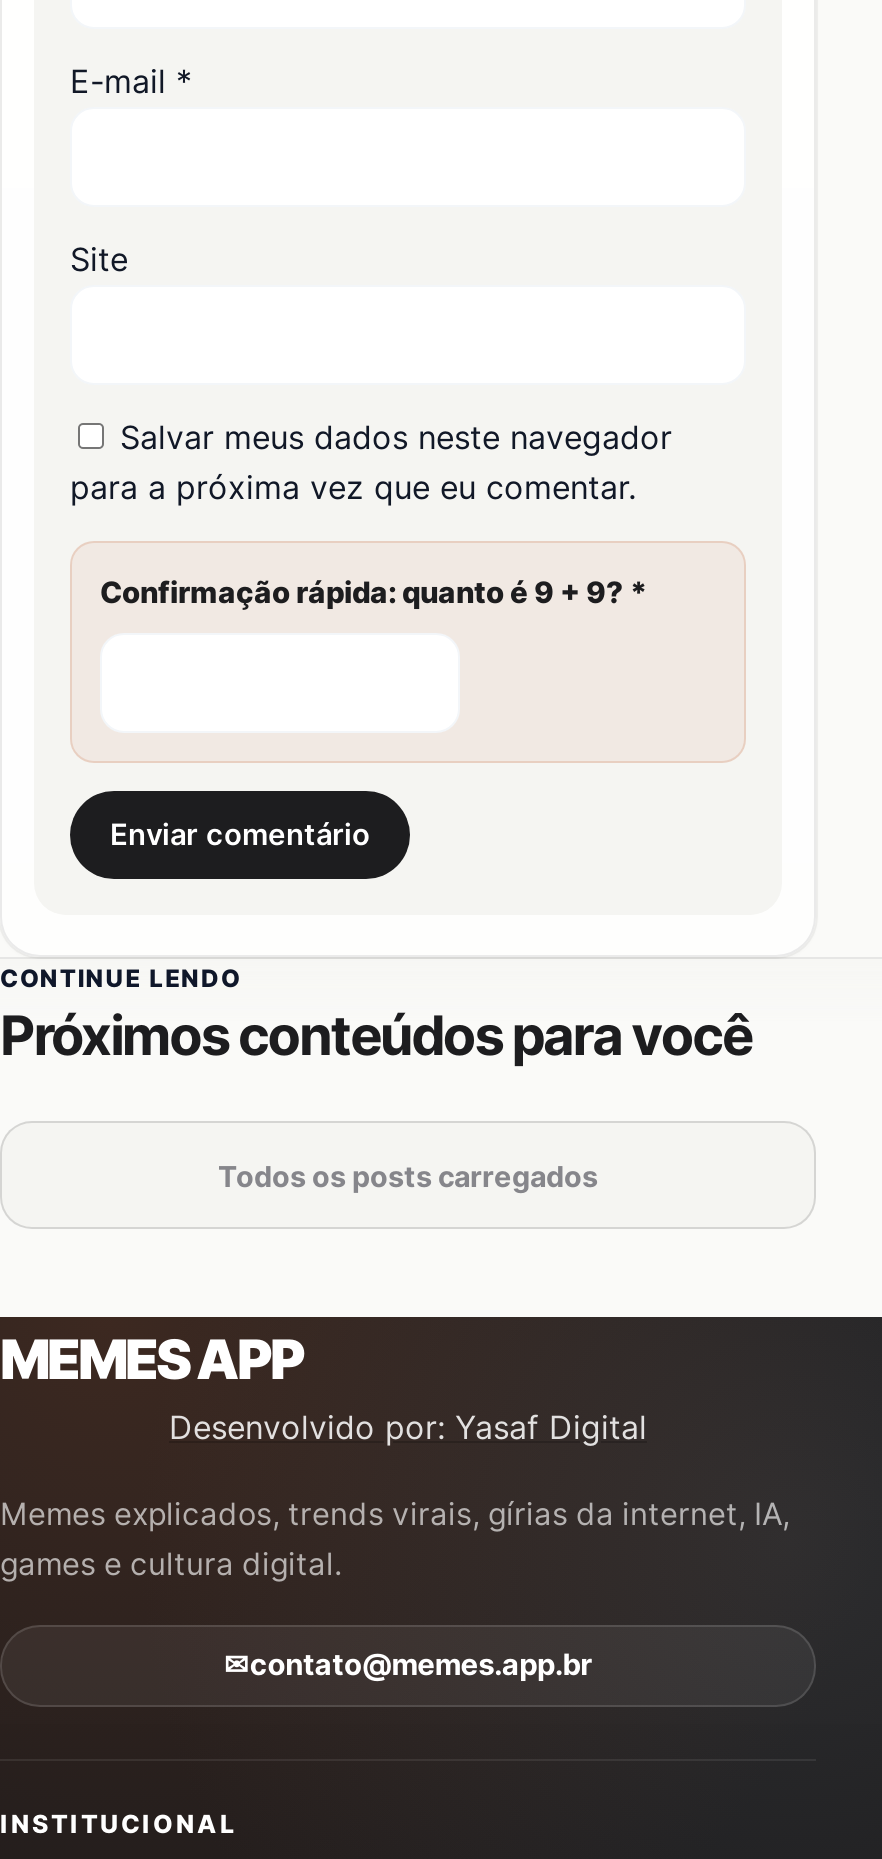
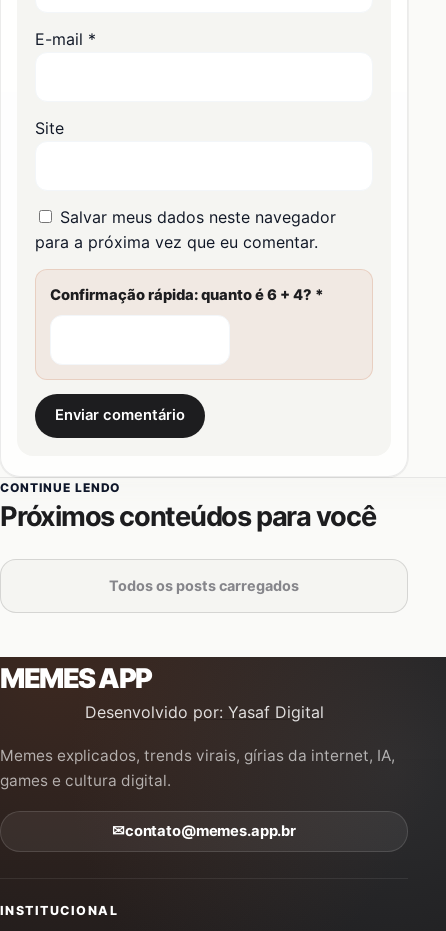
- Confirmação rápida: quanto é 9 + 9? *
+ Confirmação rápida: quanto é 6 + 4? *
